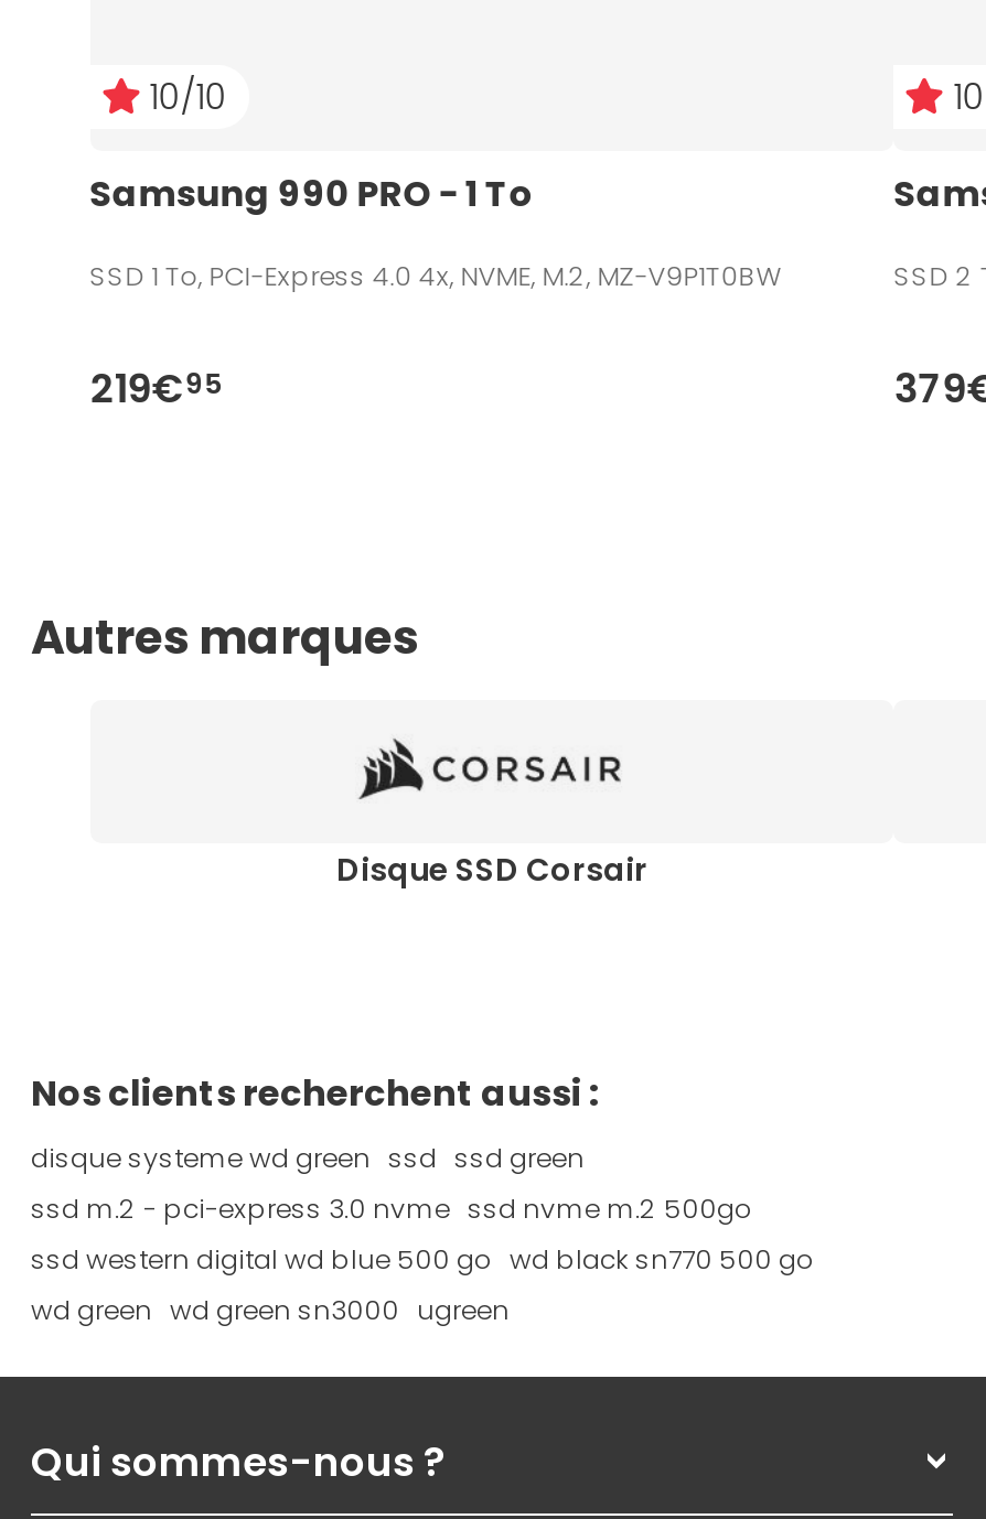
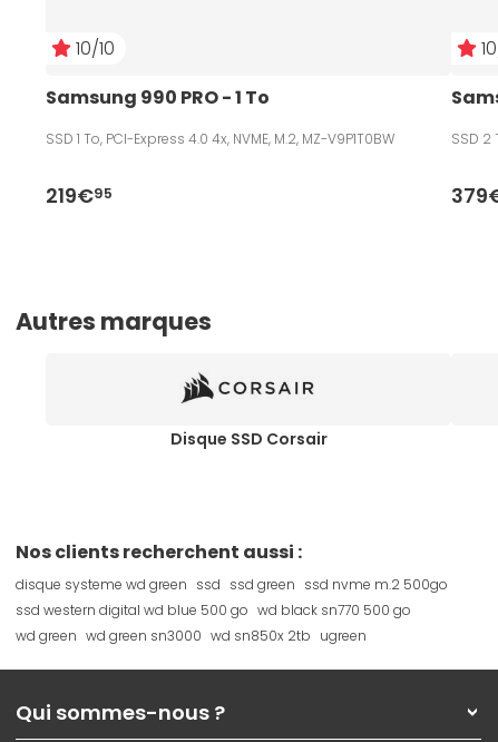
- disque systeme wd green ssd ssd green
- ssd m.2 - pci-express 3.0 nvme ssd nvme m.2 500go
+ disque systeme wd green ssd ssd green ssd nvme m.2 500go

- wd green wd green sn3000 ugreen
+ wd green wd green sn3000 wd sn850x 2tb ugreen
